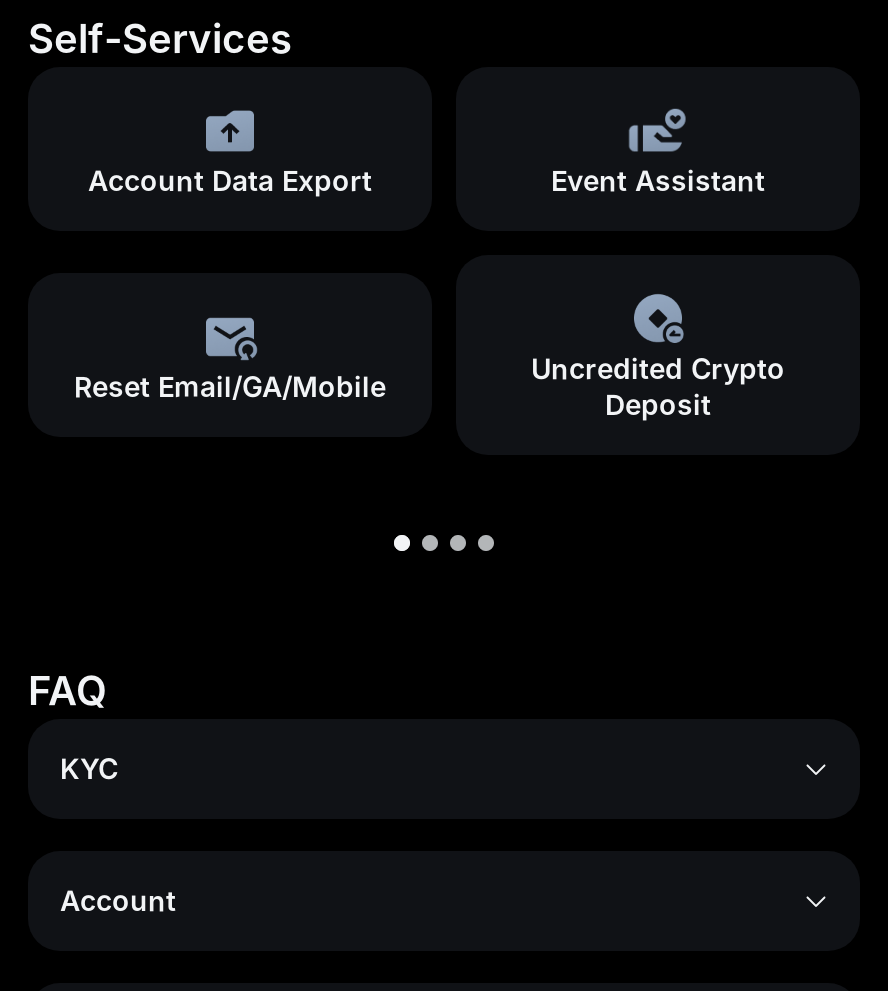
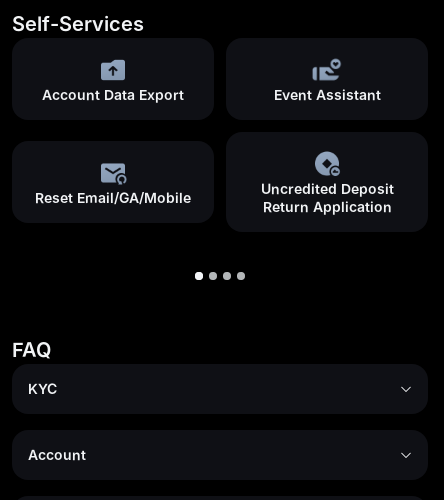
- Uncredited Crypto
- Deposit
+ Uncredited Deposit
+ Return Application
